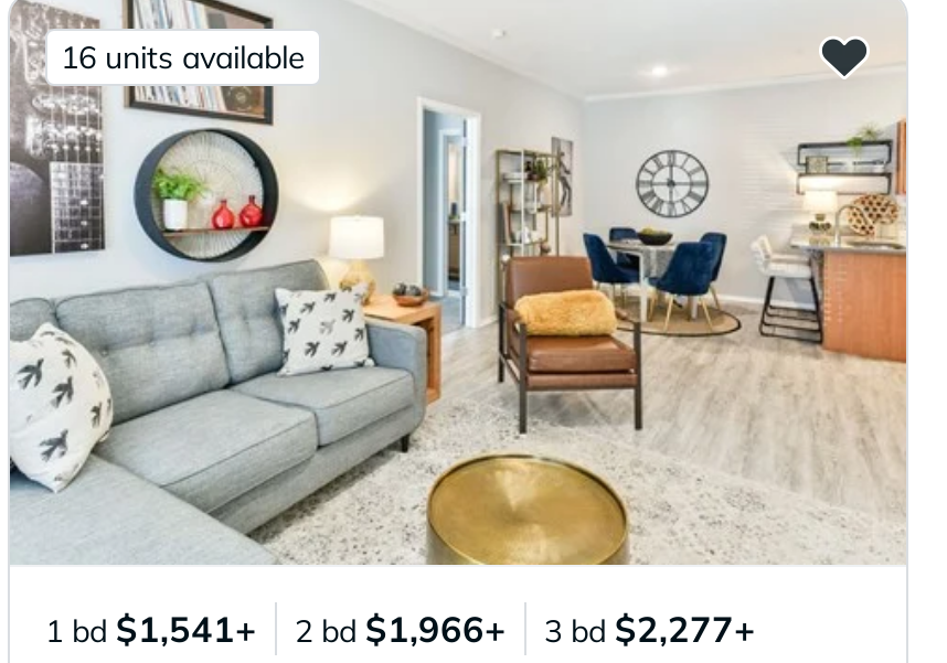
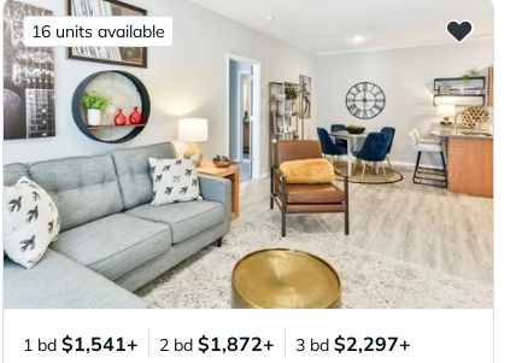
- 2 bd $1,966+
+ 2 bd $1,872+

- 3 bd $2,277+
+ 3 bd $2,297+
